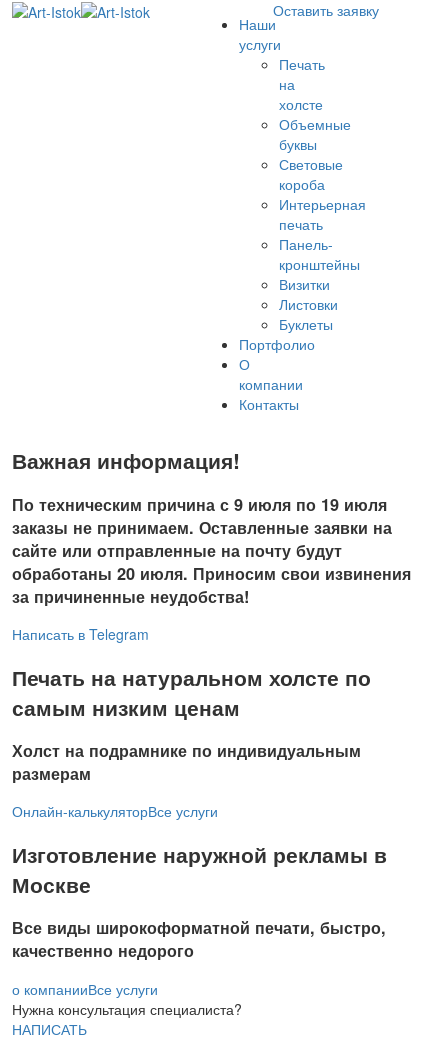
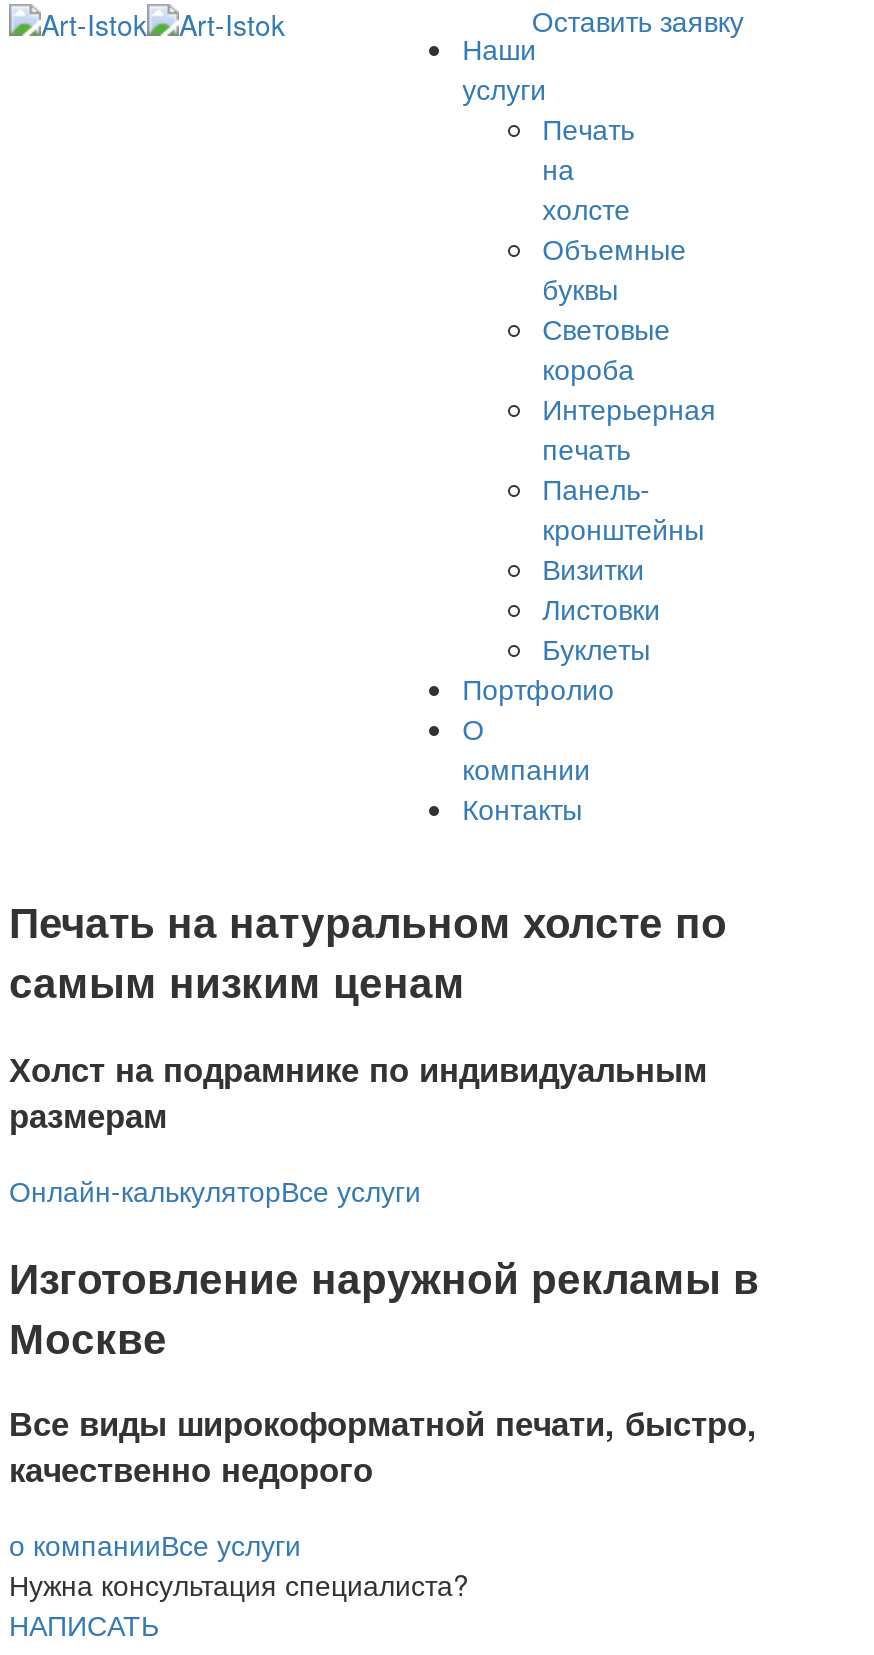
- Важная информация!
- По техническим причина с 9 июля по 19 июля
- заказы не принимаем. Оставленные заявки на
- сайте или отправленные на почту будут
- обработаны 20 июля. Приносим свои извинения
- за причиненные неудобства!
- Написать в Telegram
